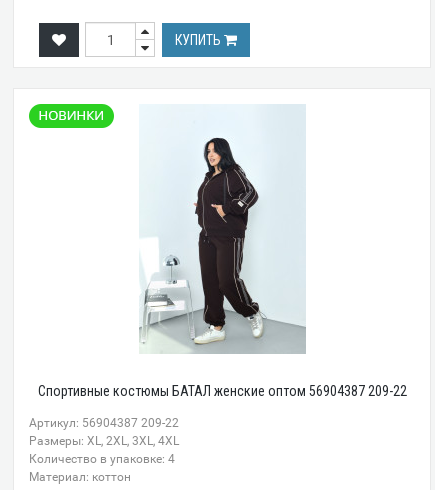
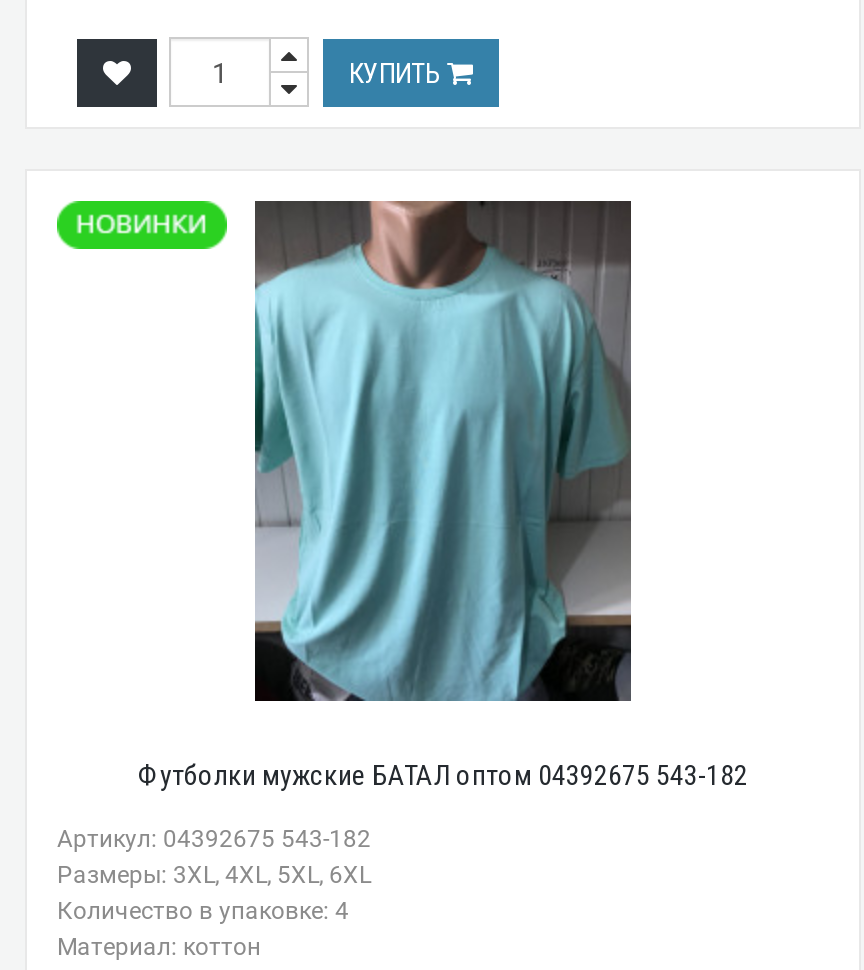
- [image]
- Спортивные костюмы БАТАЛ женские оптом 56904387 209-22
+ [image]
+ Футболки мужские БАТАЛ оптом 04392675 543-182

- Артикул: 56904387 209-22
- Размеры: XL, 2XL, 3XL, 4XL
+ Артикул: 04392675 543-182
+ Размеры: 3XL, 4XL, 5XL, 6XL
